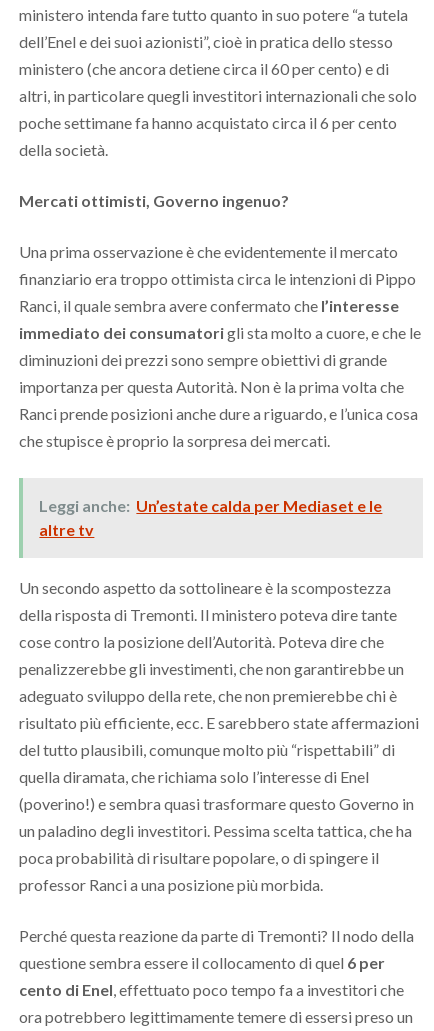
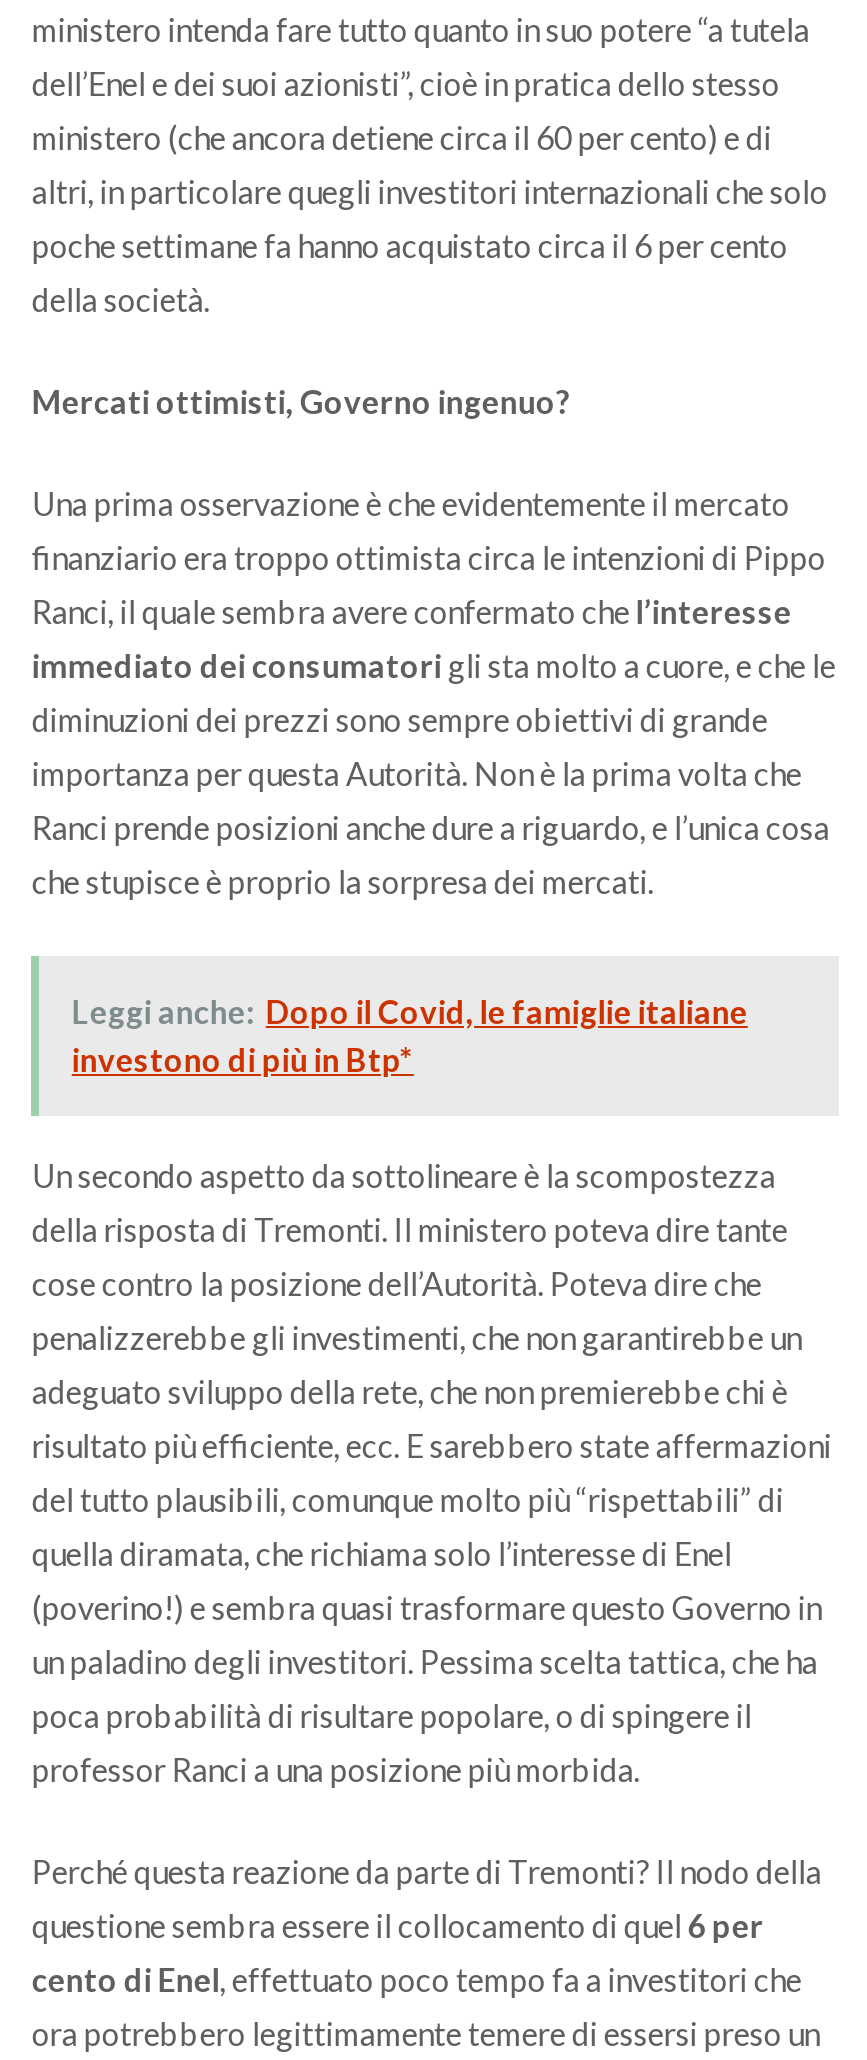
- Leggi anche: Un’estate calda per Mediaset e le
- altre tv
+ Leggi anche: Dopo il Covid, le famiglie italiane
+ investono di più in Btp*
